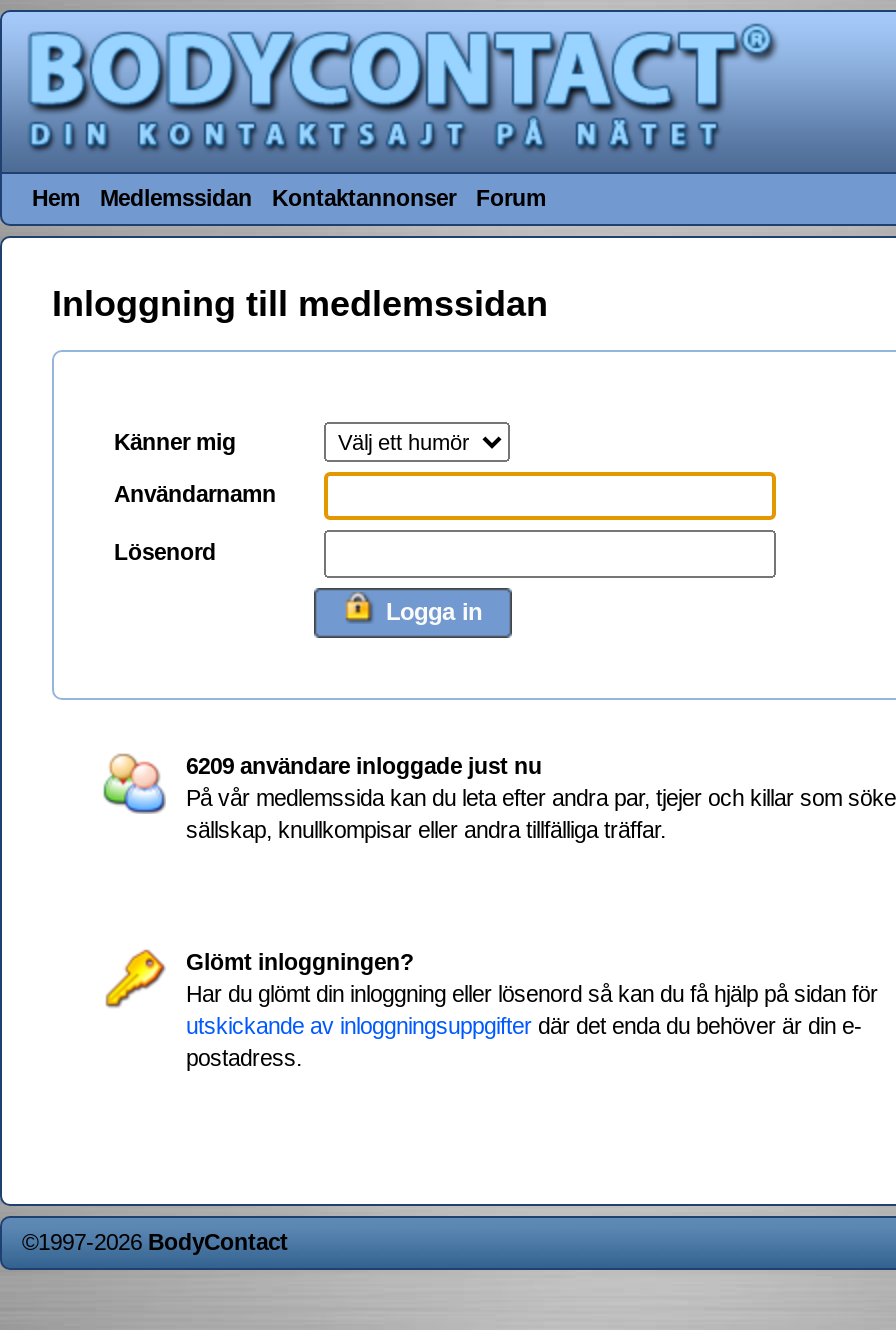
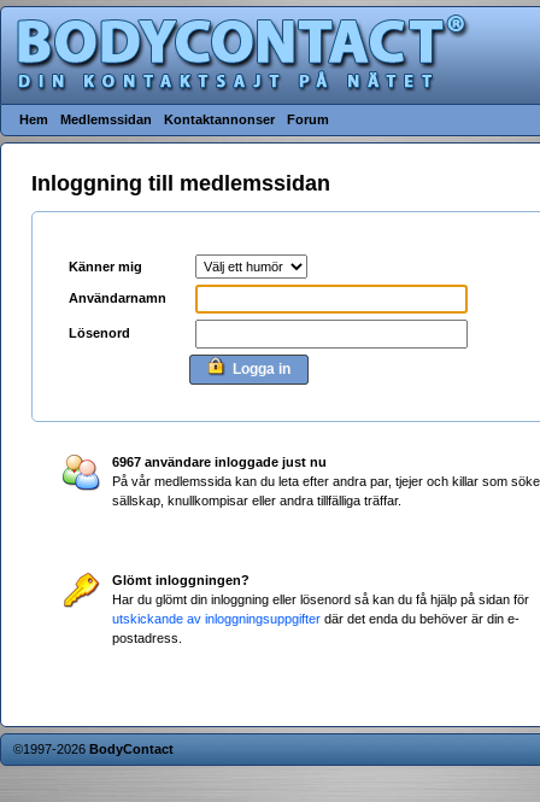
- 6209 användare inloggade just nu
+ 6967 användare inloggade just nu
